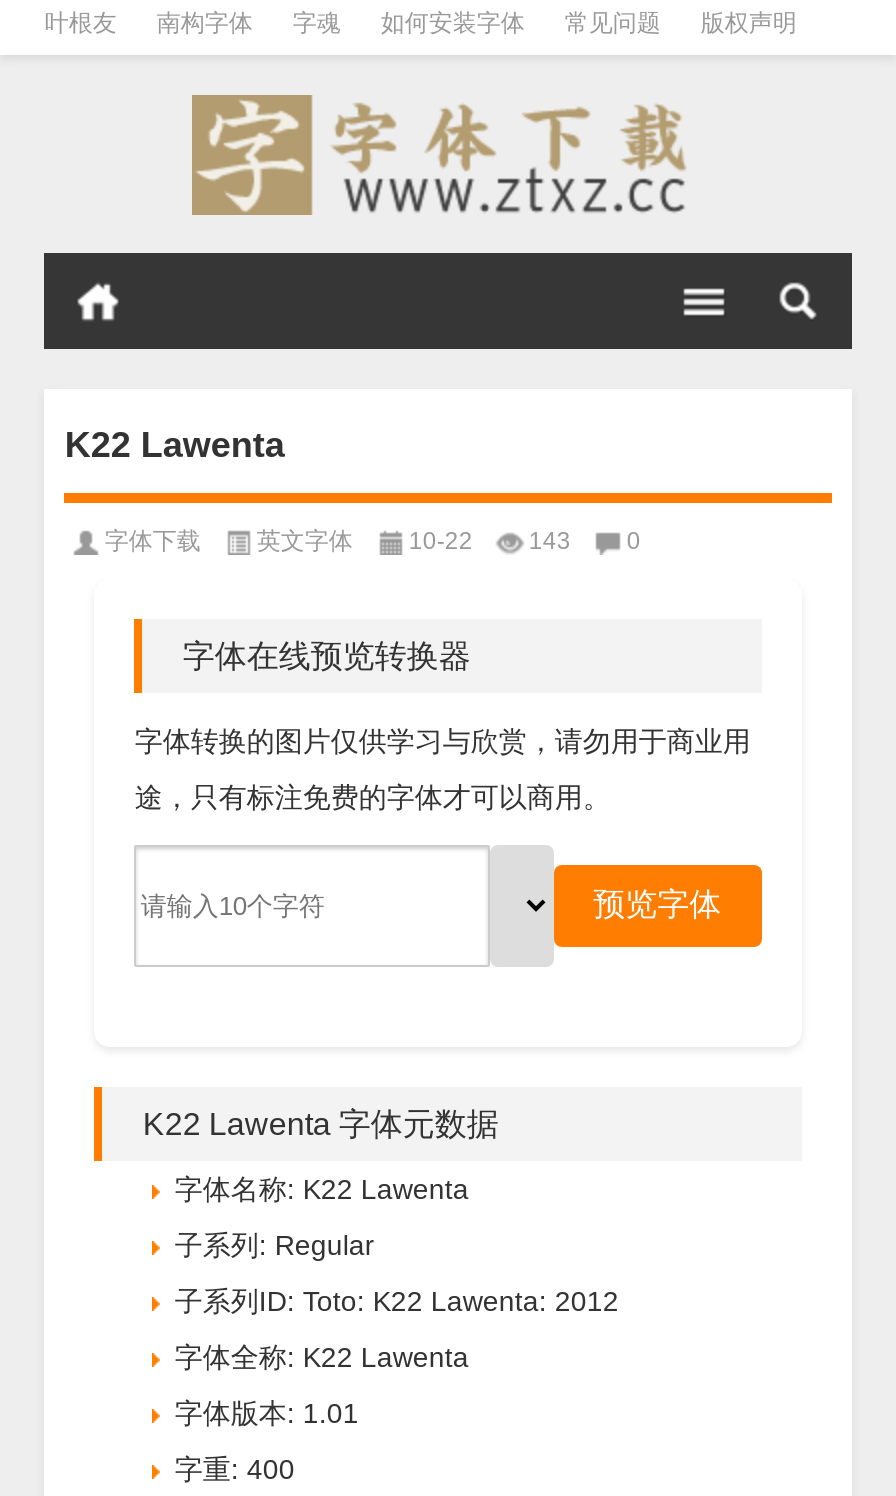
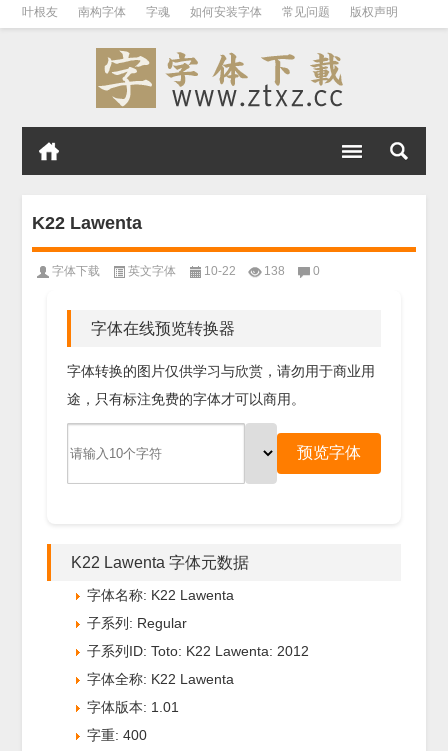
- 字体下载 英文字体 10-22 143 0
+ 字体下载 英文字体 10-22 138 0
